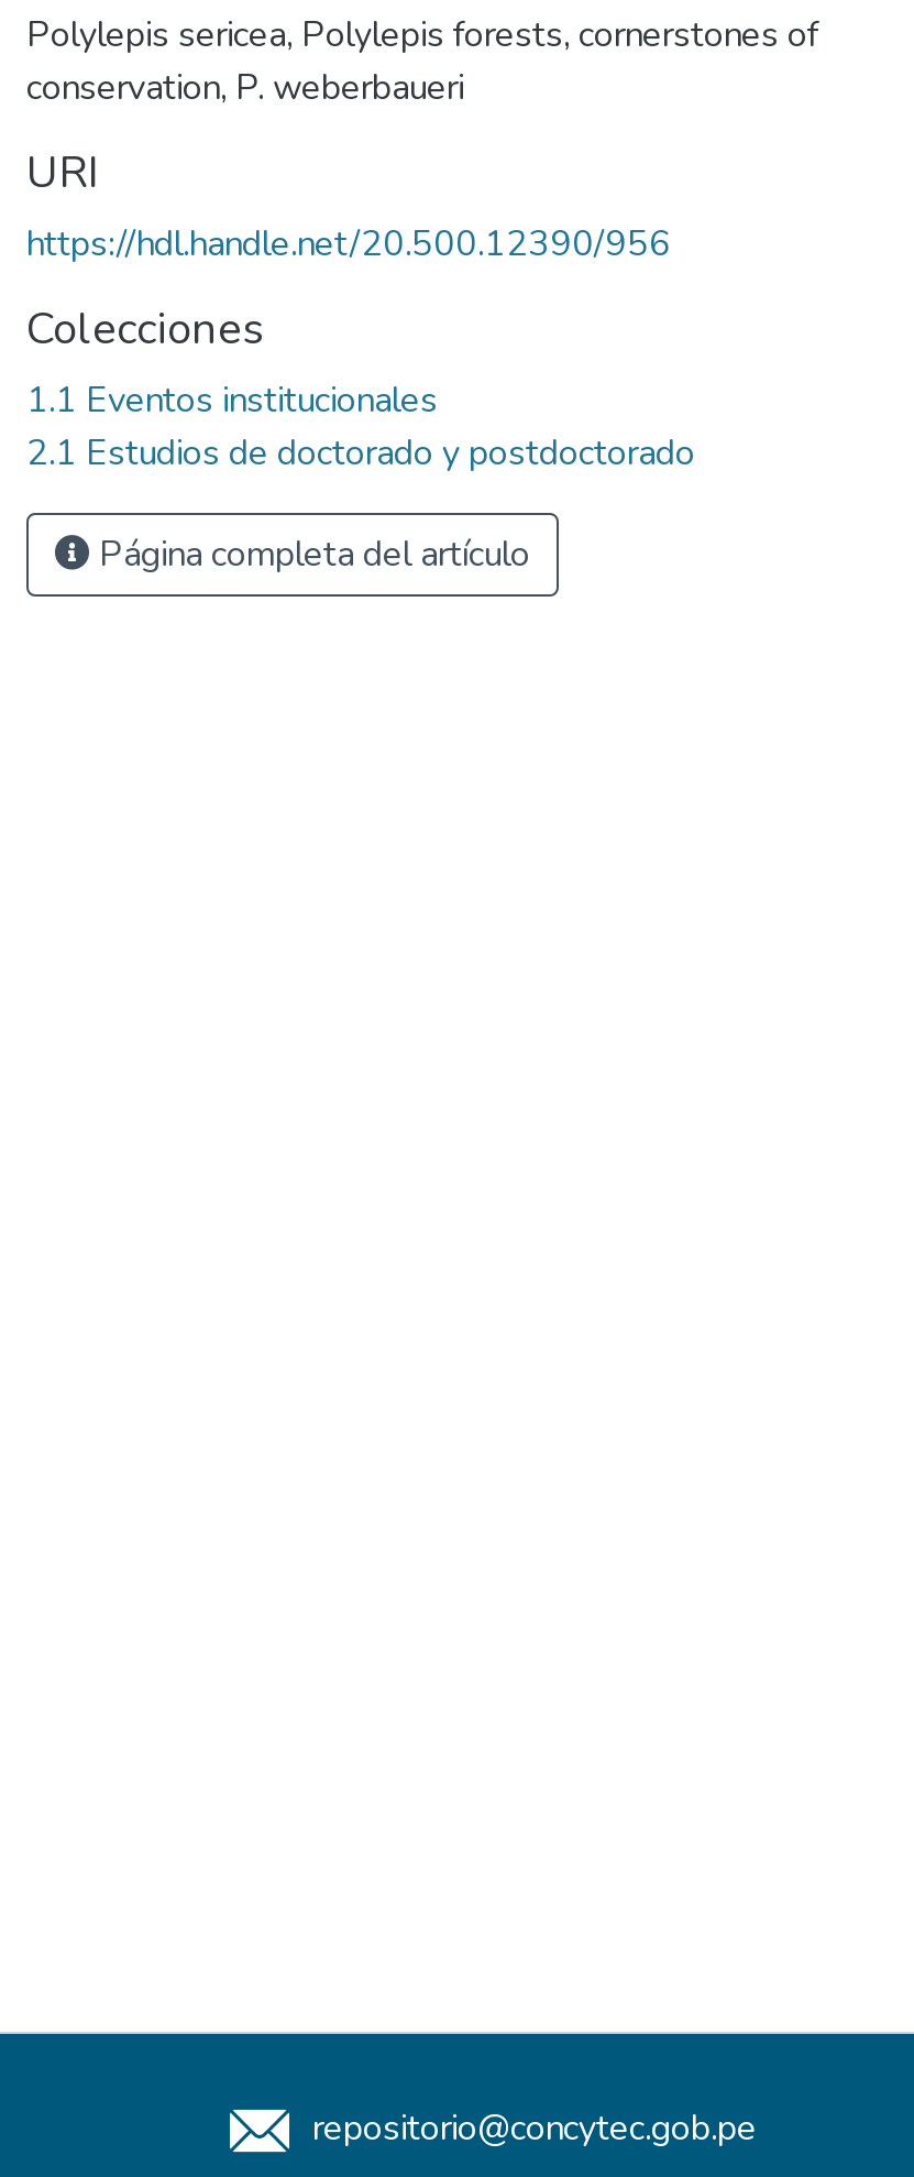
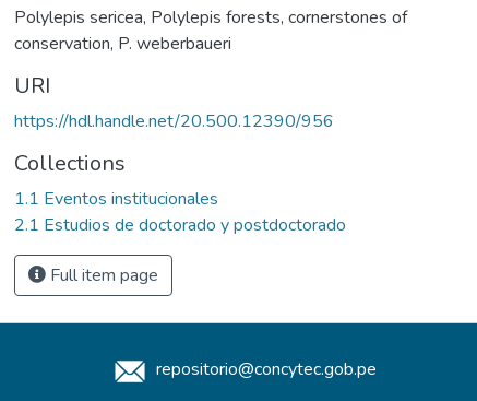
- Colecciones
+ Collections

- Página completa del artículo
+ Full item page
